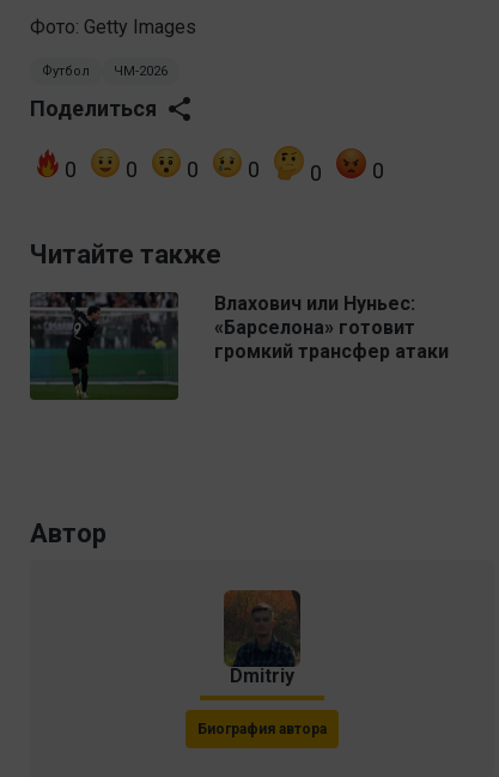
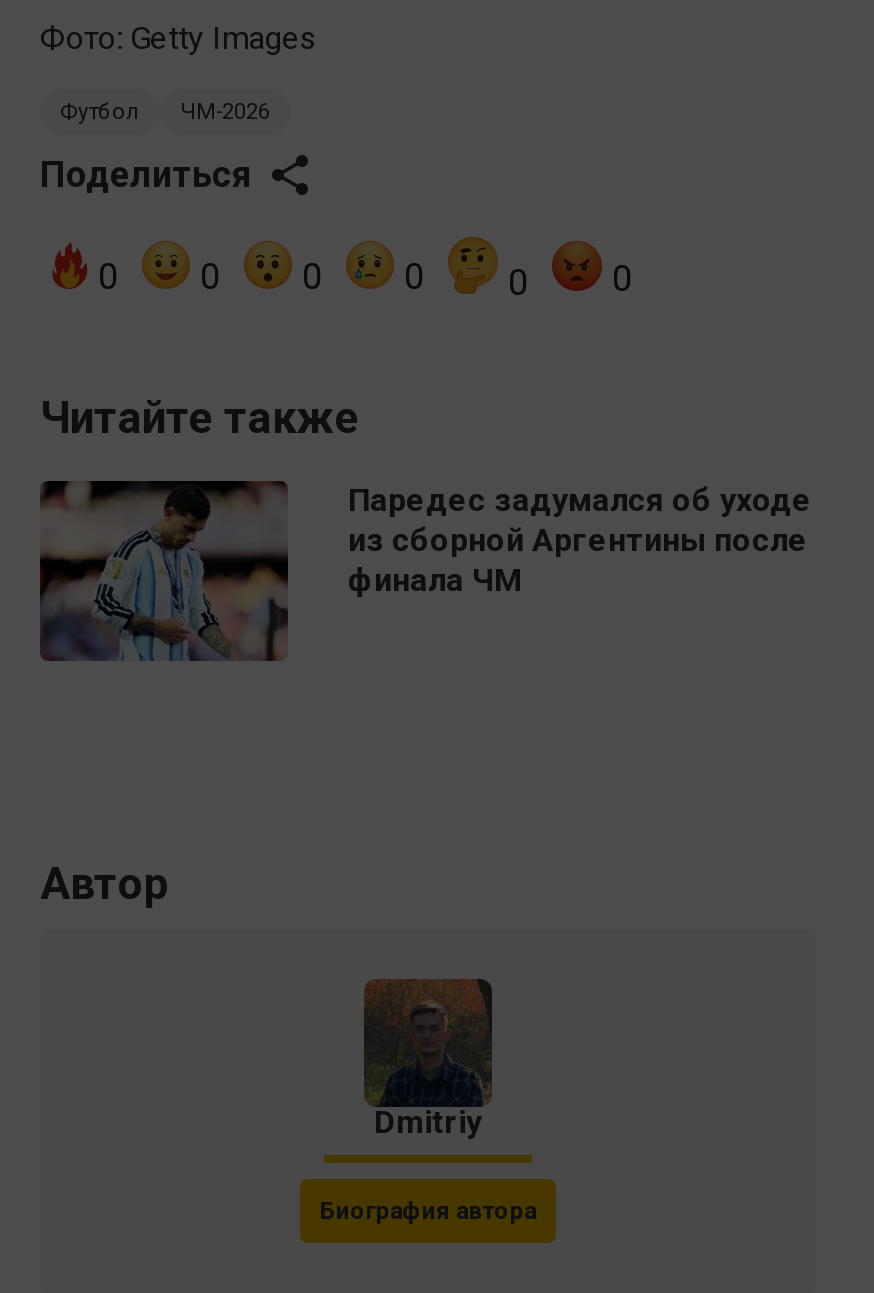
- [image]
- Влахович или Нуньес:
- «Барселона» готовит
- громкий трансфер атаки
+ [image]
+ Паредес задумался об уходе
+ из сборной Аргентины после
+ финала ЧМ
